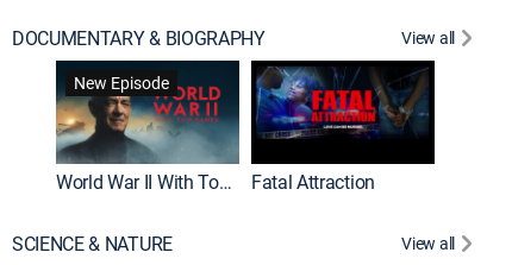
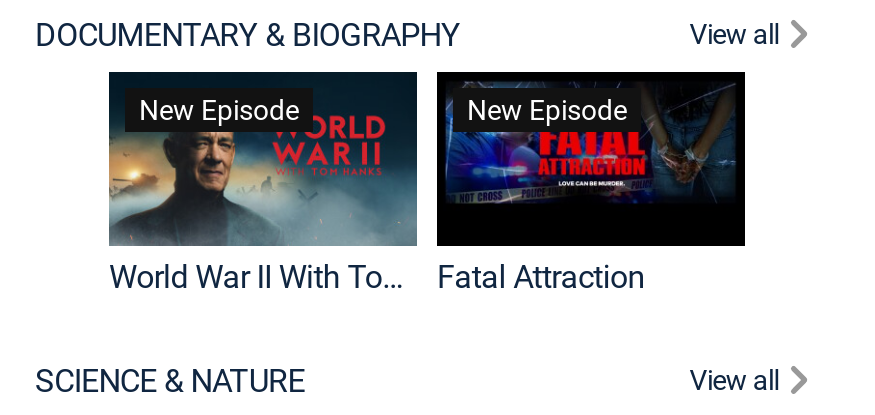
+ New Episode
